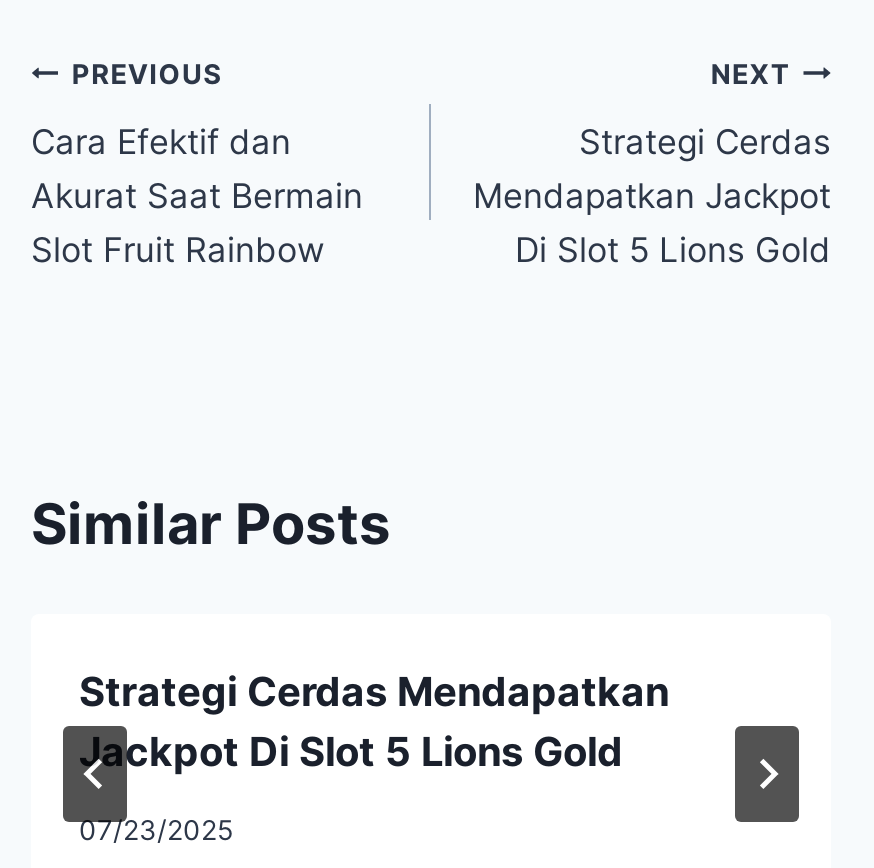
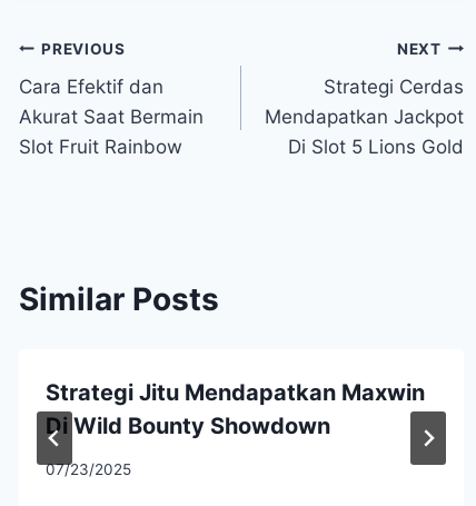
- Strategi Cerdas Mendapatkan
- Jackpot Di Slot 5 Lions Gold
+ Strategi Jitu Mendapatkan Maxwin
+ Di Wild Bounty Showdown
